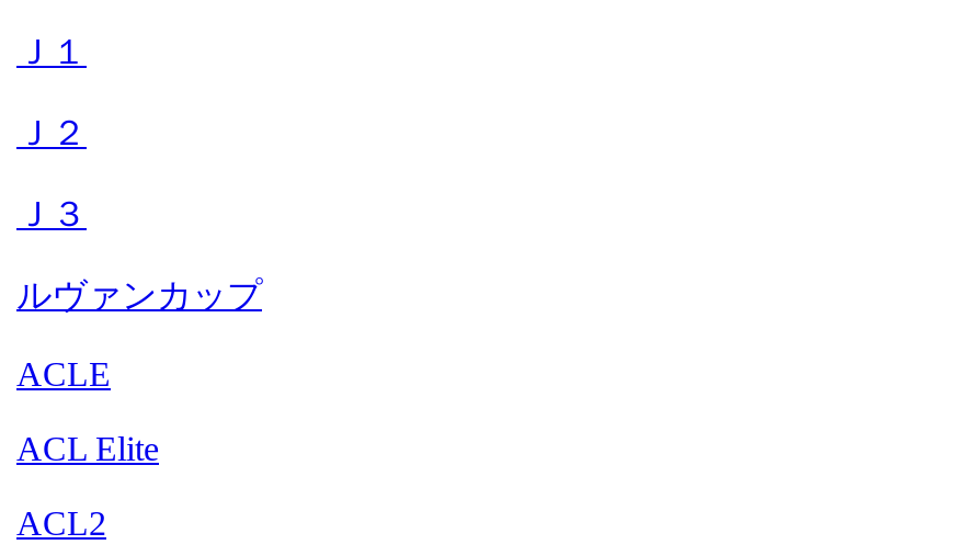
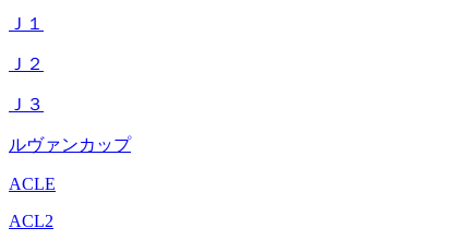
- ACL Elite
